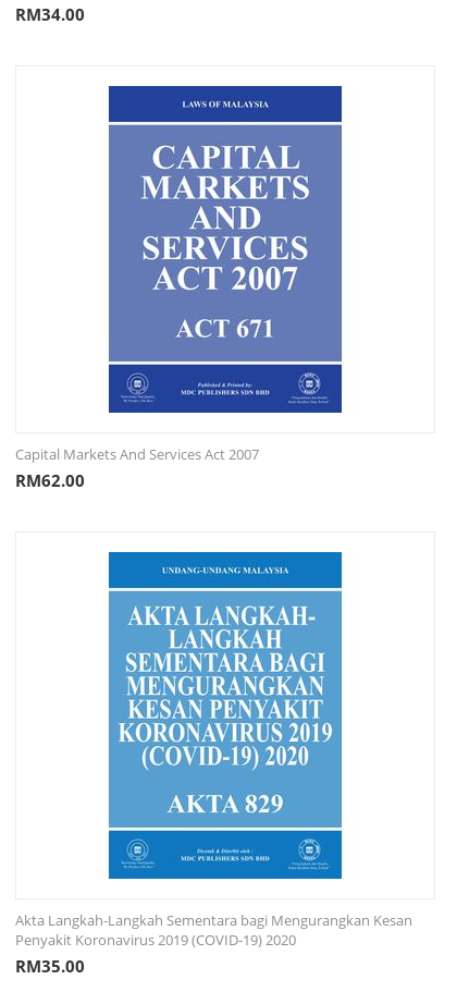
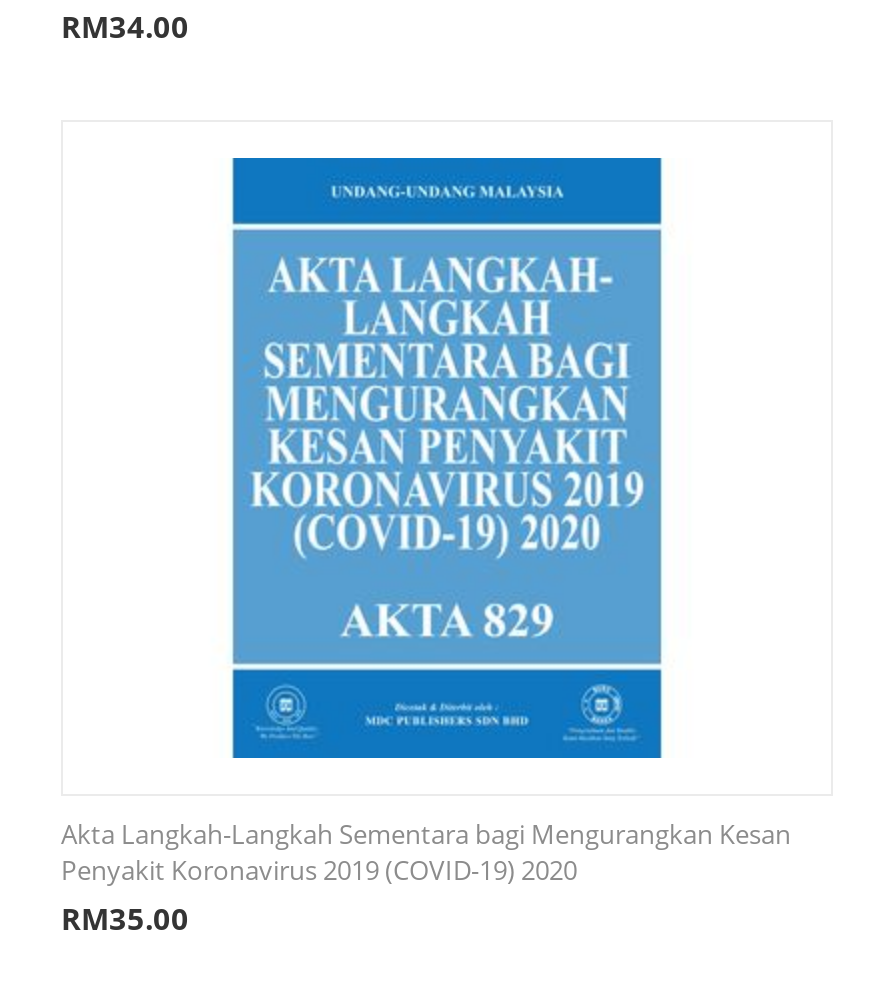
- [image]
- Capital Markets And Services Act 2007
- RM62.00
